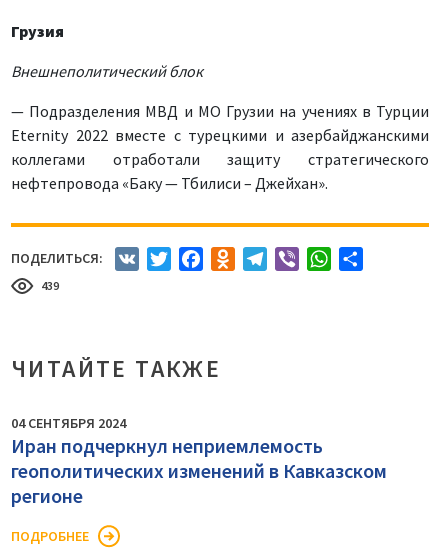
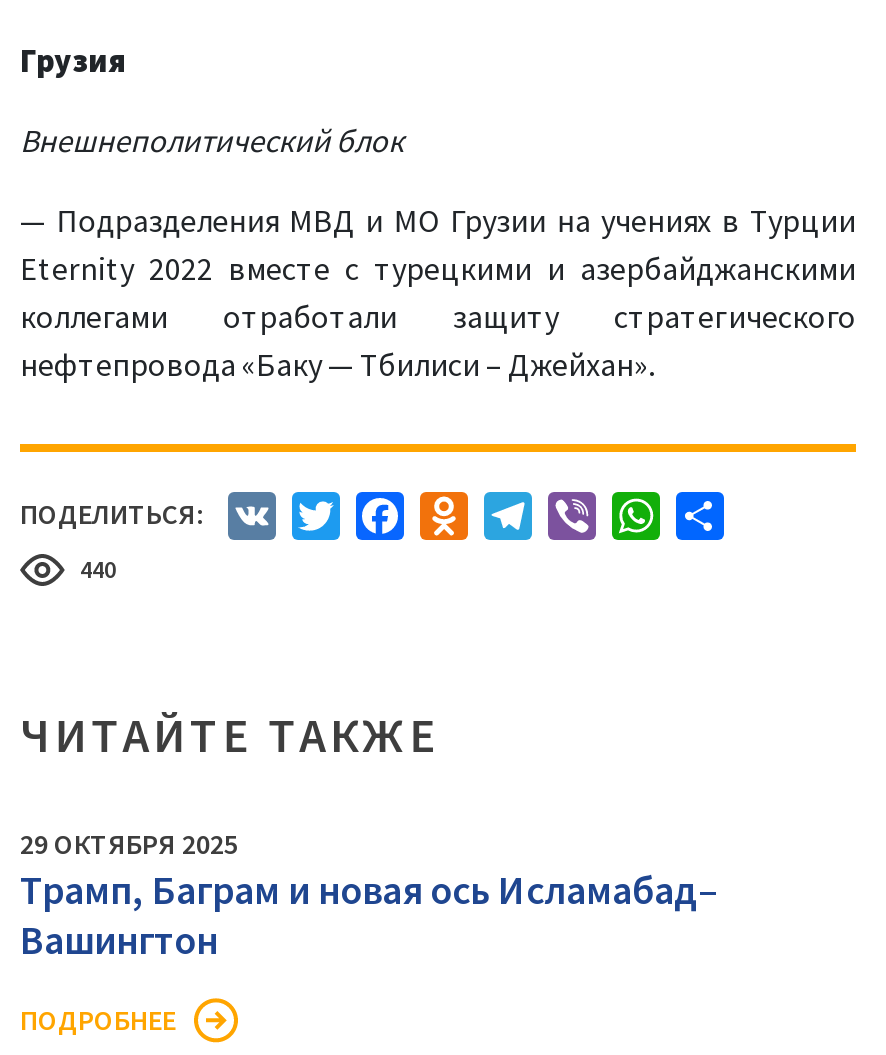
- 439
+ 440

- 04 СЕНТЯБРЯ 2024
- Иран подчеркнул неприемлемость
- геополитических изменений в Кавказском
- регионе
+ 29 ОКТЯБРЯ 2025
+ Трамп, Баграм и новая ось Исламабад–
+ Вашингтон
